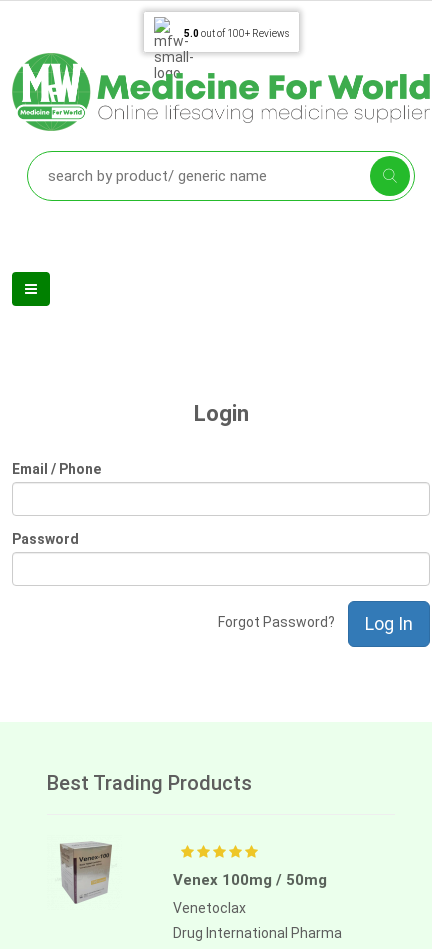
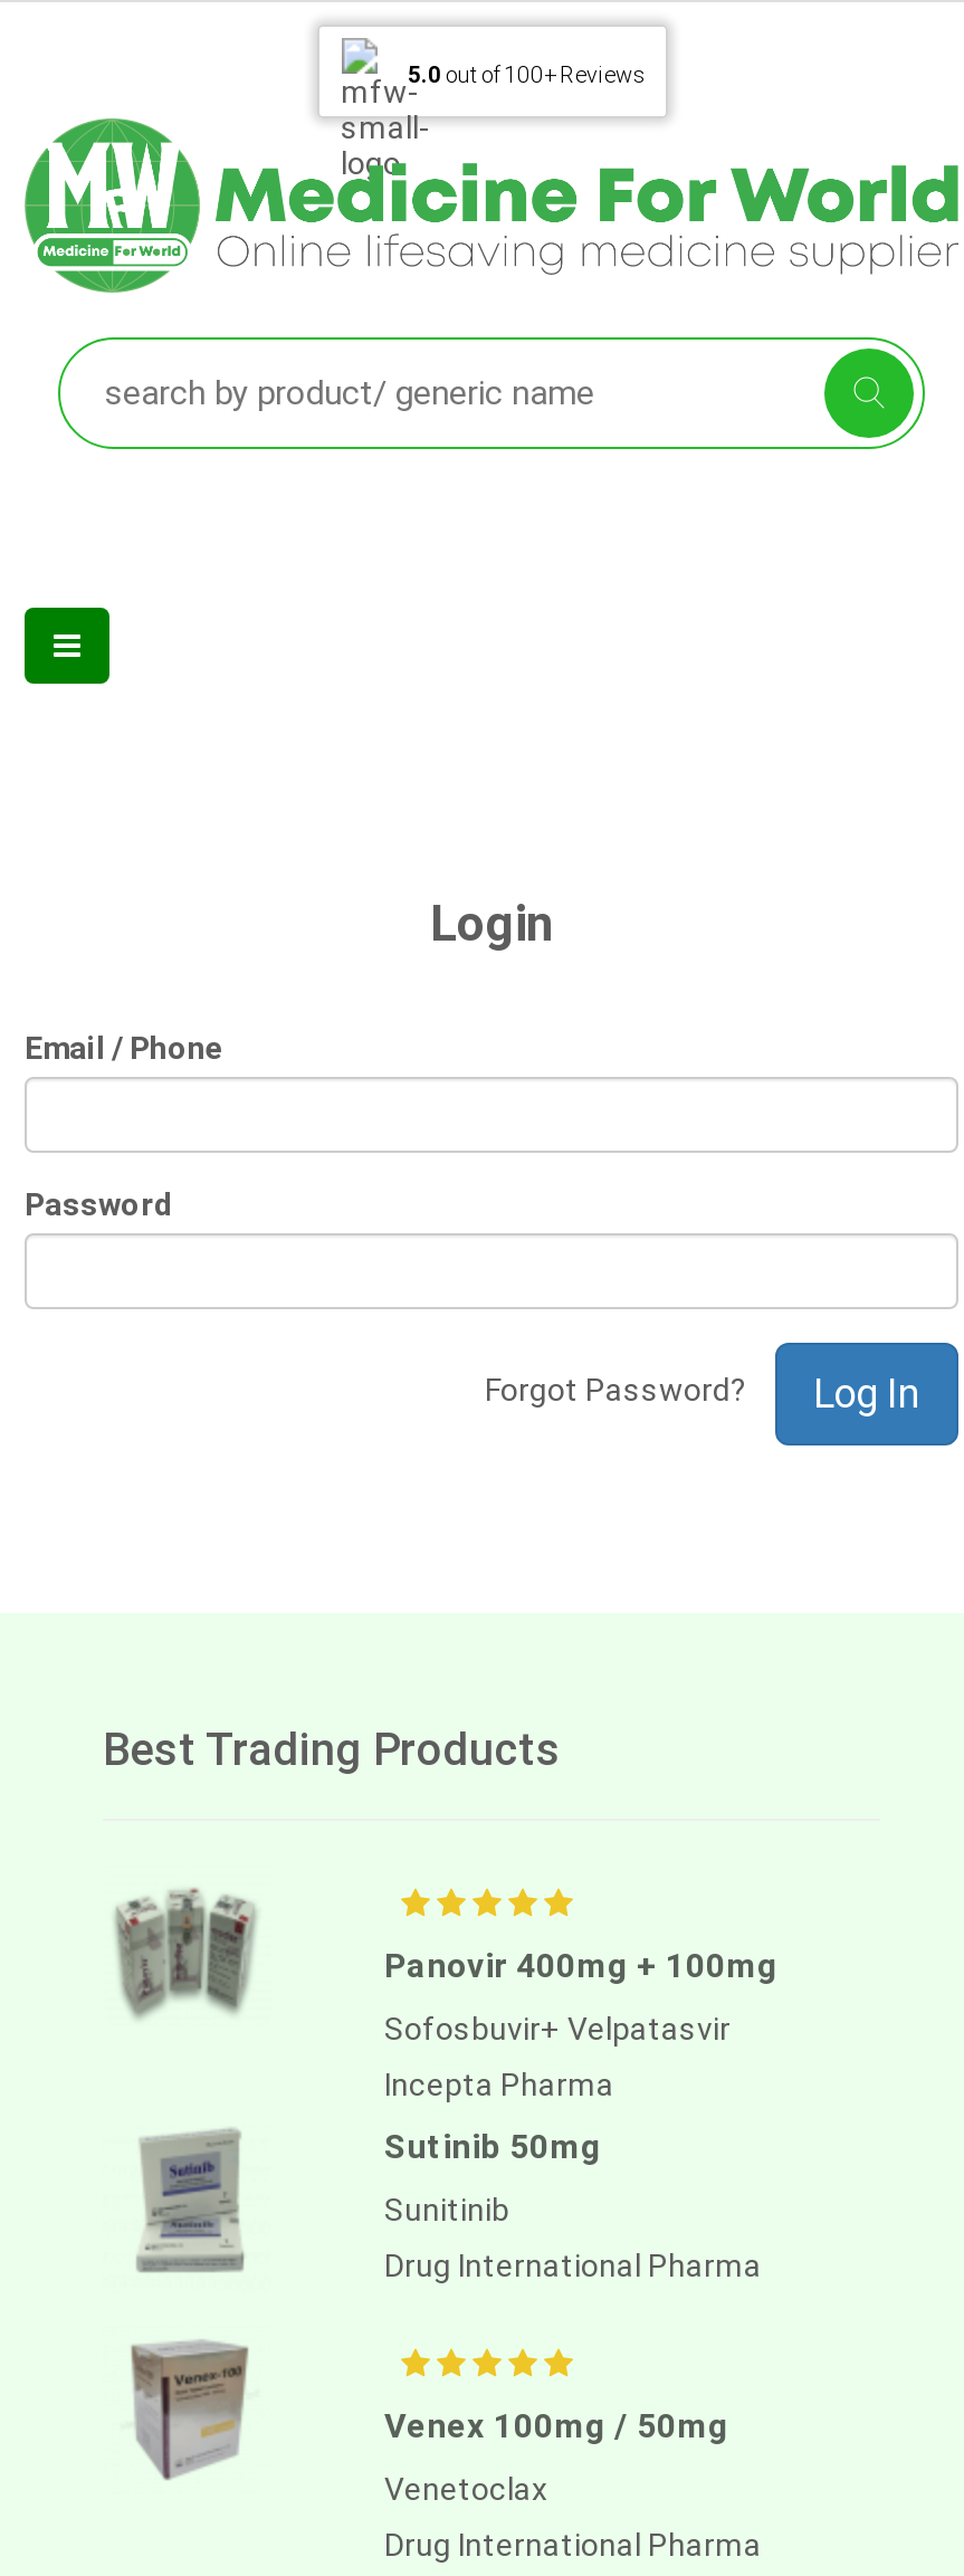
+ [image]

+ [image]

+ Panovir 400mg + 100mg
+ Sofosbuvir+ Velpatasvir
+ Incepta Pharma
+ Sutinib 50mg
+ Sunitinib
+ Drug International Pharma
